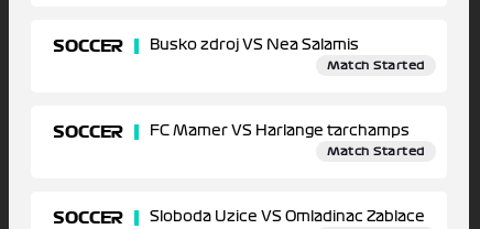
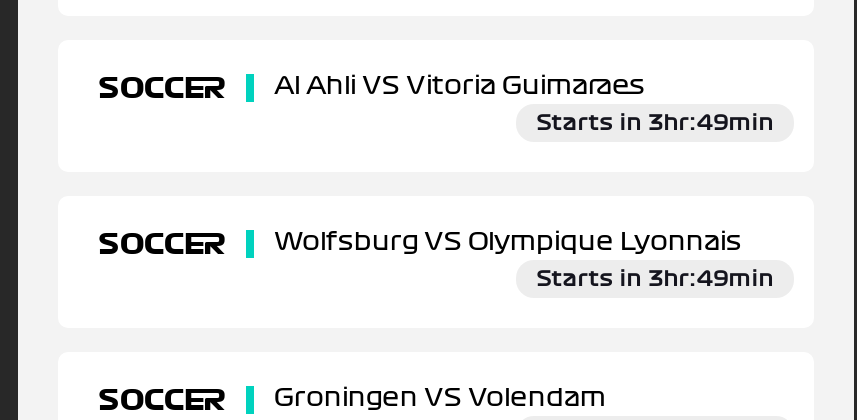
- Busko zdroj VS Nea Salamis
+ Al Ahli VS Vitoria Guimaraes

- Match Started
+ Starts in 3hr:49min

- FC Mamer VS Harlange tarchamps
+ Wolfsburg VS Olympique Lyonnais

- Match Started
+ Starts in 3hr:49min

- Sloboda Uzice VS Omladinac Zablace
+ Groningen VS Volendam
